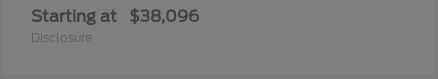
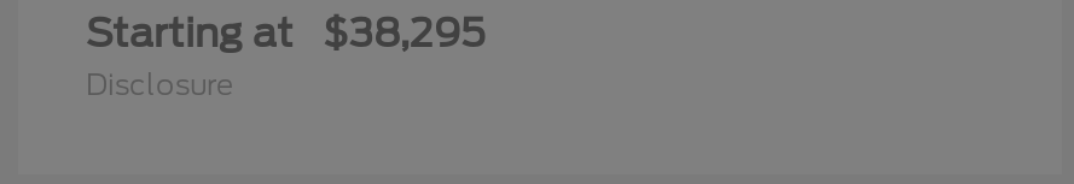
- Starting at $38,096
+ Starting at $38,295
